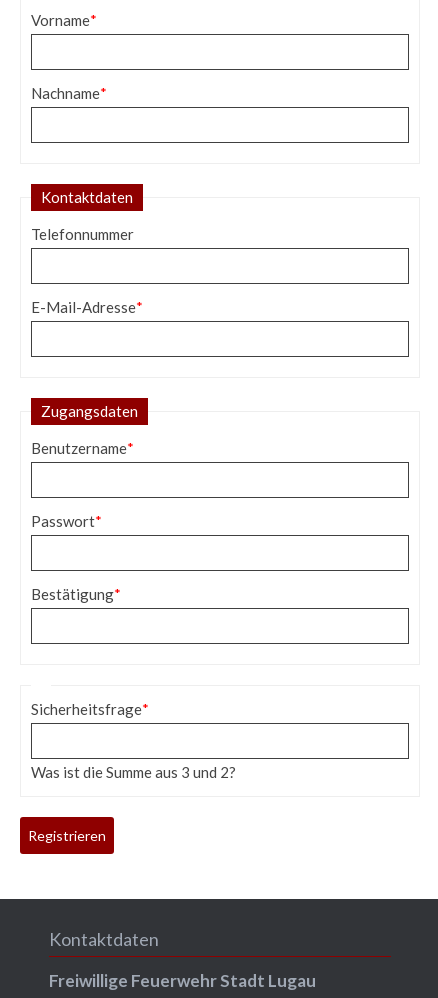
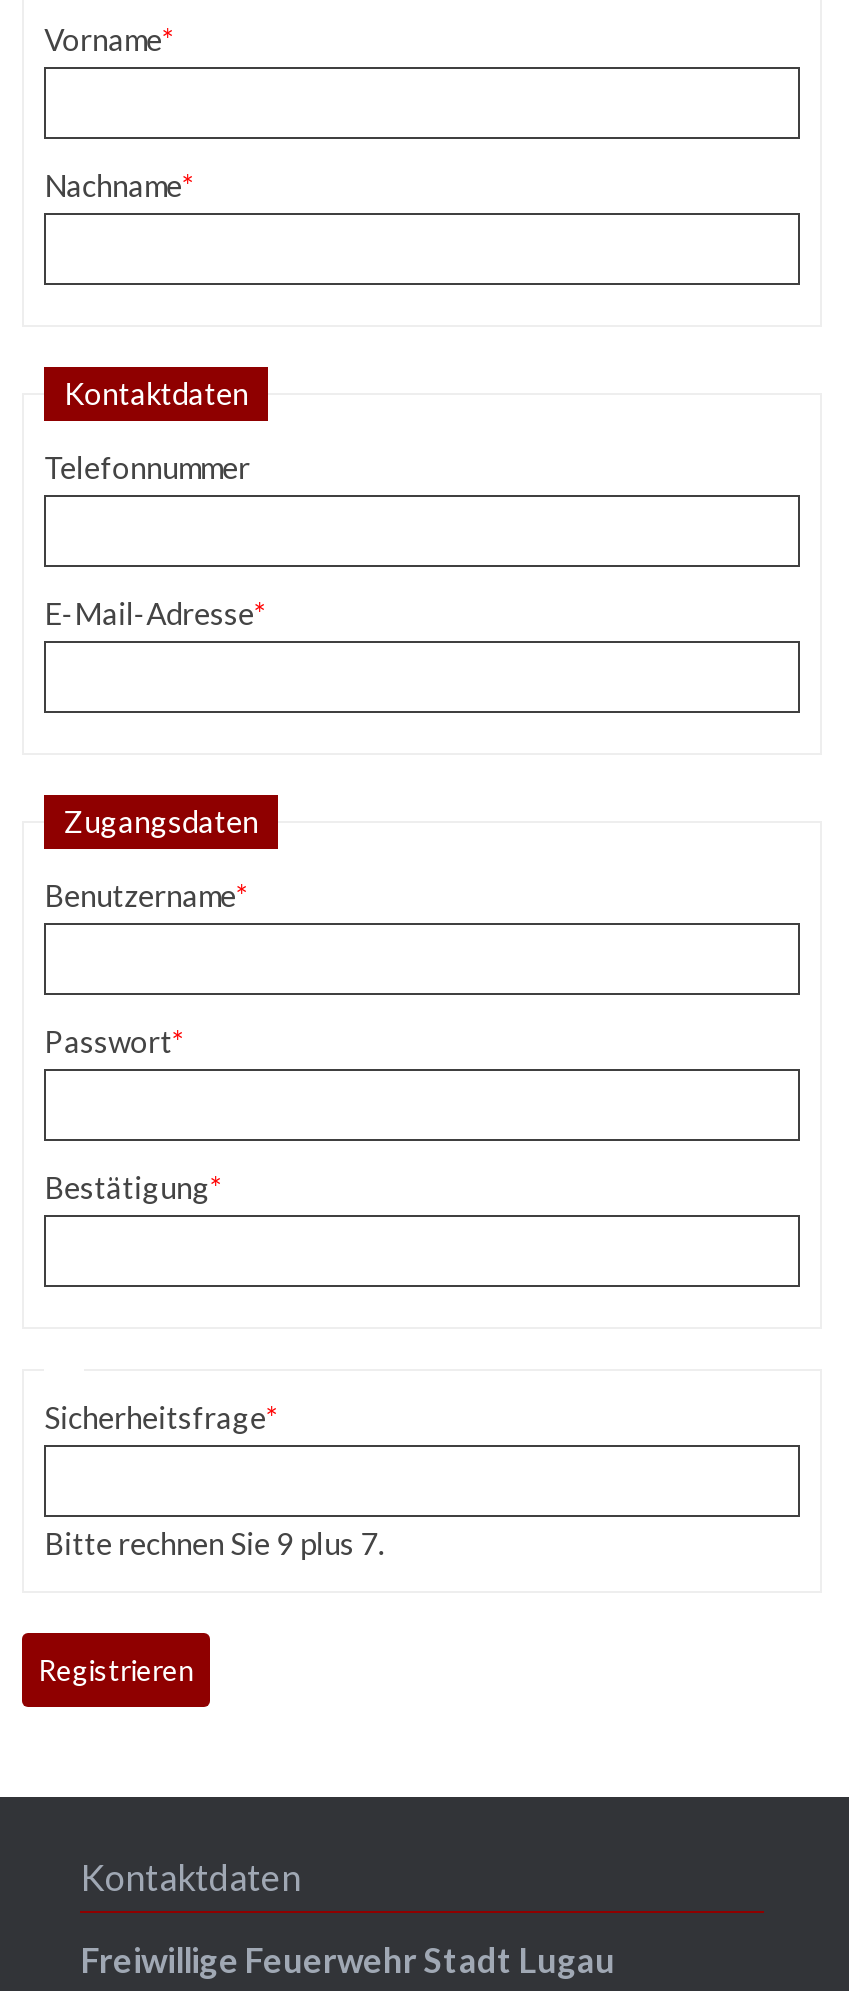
- Was ist die Summe aus 3 und 2?
+ Bitte rechnen Sie 9 plus 7.
